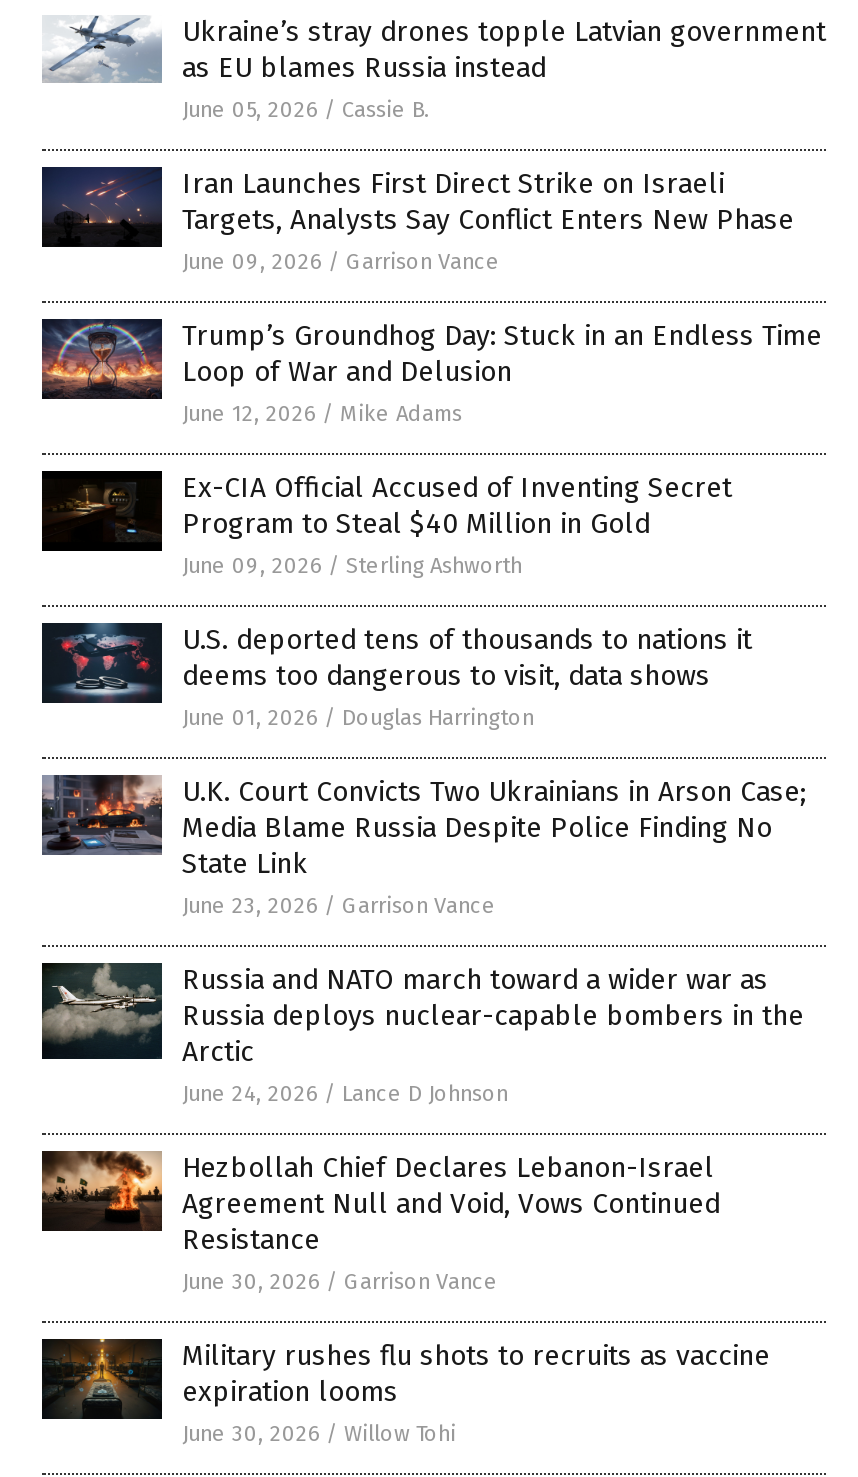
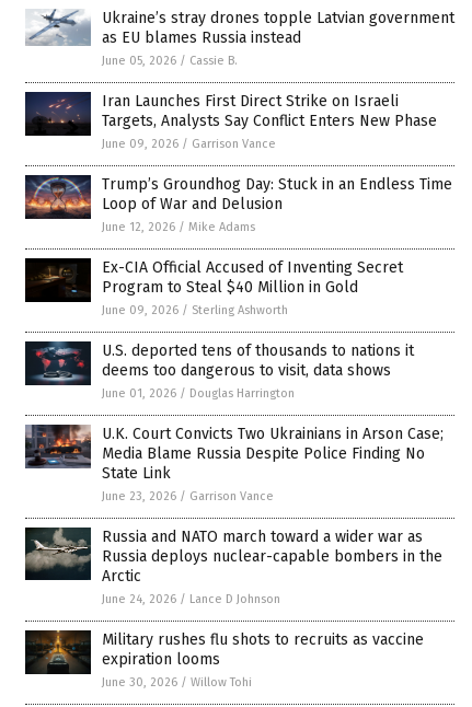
- [image]
- Hezbollah Chief Declares Lebanon-Israel
- Agreement Null and Void, Vows Continued
- Resistance
- June 30, 2026 / Garrison Vance
